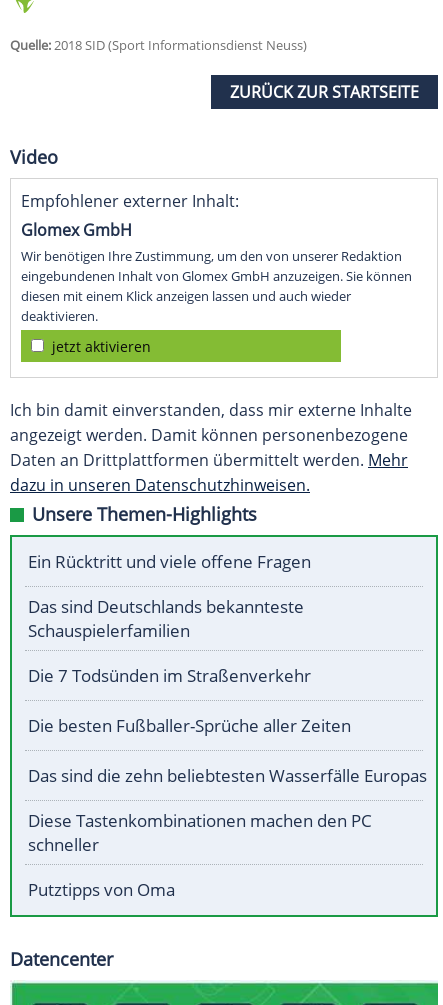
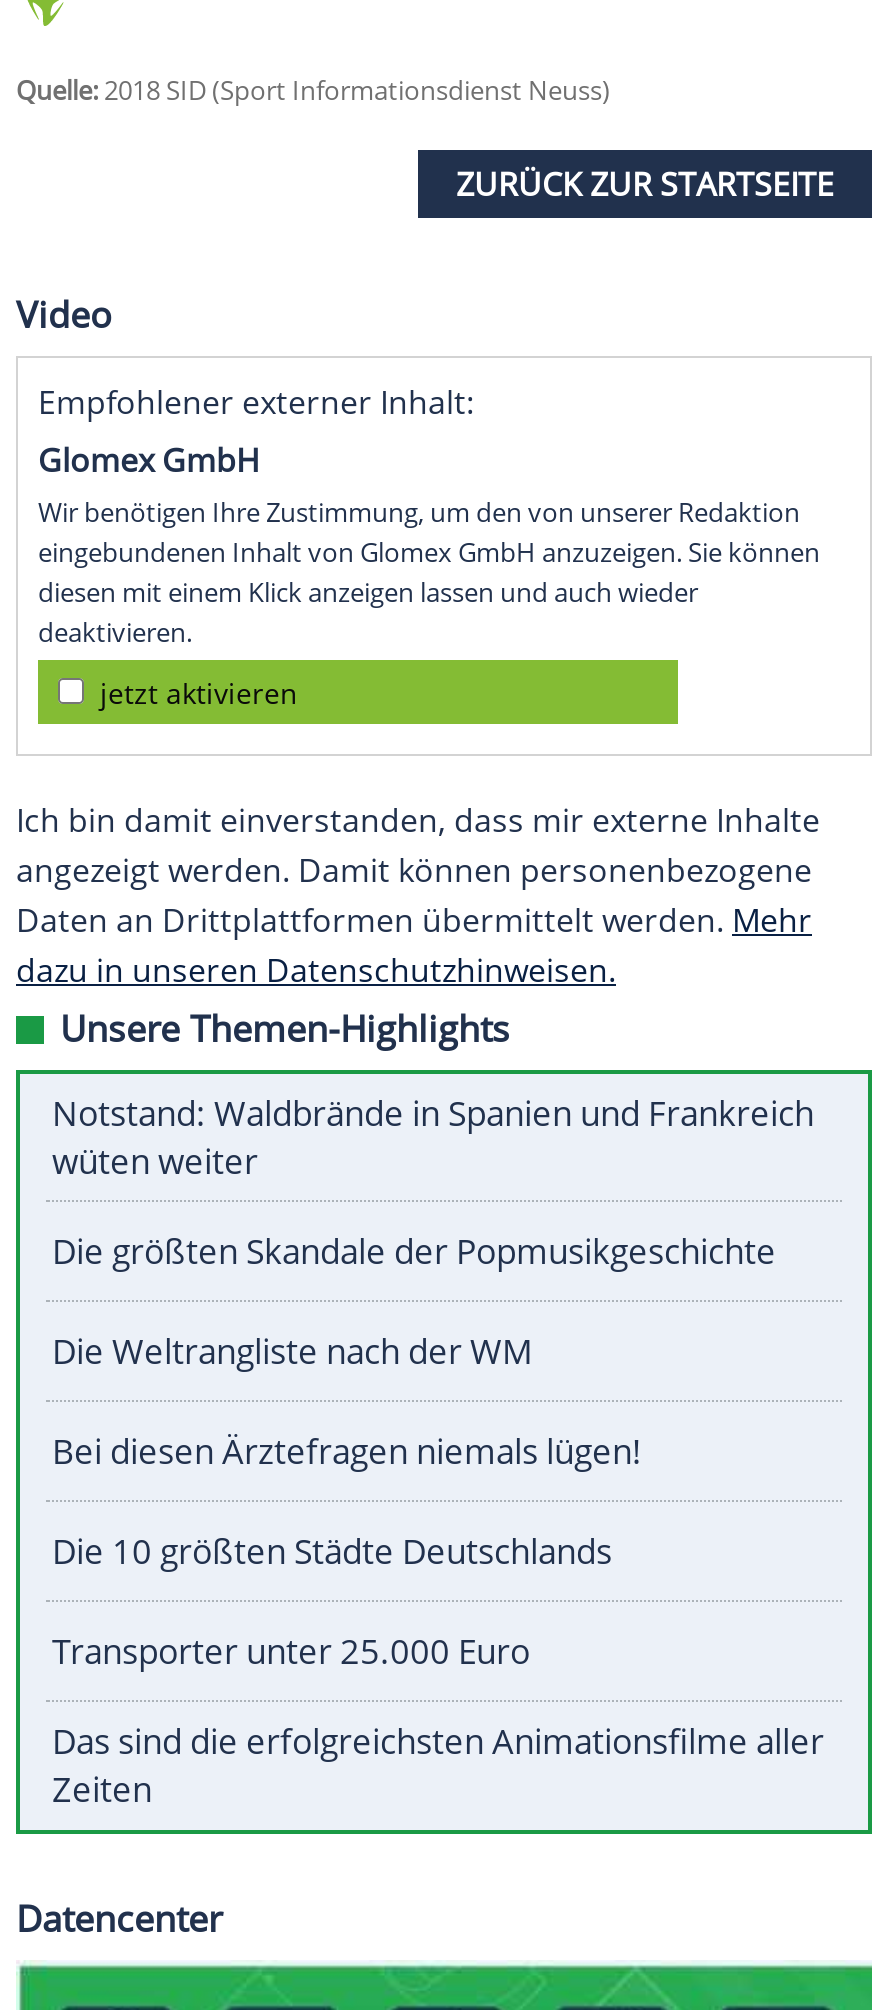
- Ein Rücktritt und viele offene Fragen
+ Notstand: Waldbrände in Spanien und Frankreich
+ wüten weiter

- Das sind Deutschlands bekannteste
- Schauspielerfamilien
+ Die größten Skandale der Popmusikgeschichte

- Die 7 Todsünden im Straßenverkehr
+ Die Weltrangliste nach der WM

- Die besten Fußballer-Sprüche aller Zeiten
+ Bei diesen Ärztefragen niemals lügen!

- Das sind die zehn beliebtesten Wasserfälle Europas
+ Die 10 größten Städte Deutschlands

- Diese Tastenkombinationen machen den PC
- schneller
+ Transporter unter 25.000 Euro

- Putztipps von Oma
+ Das sind die erfolgreichsten Animationsfilme aller
+ Zeiten
